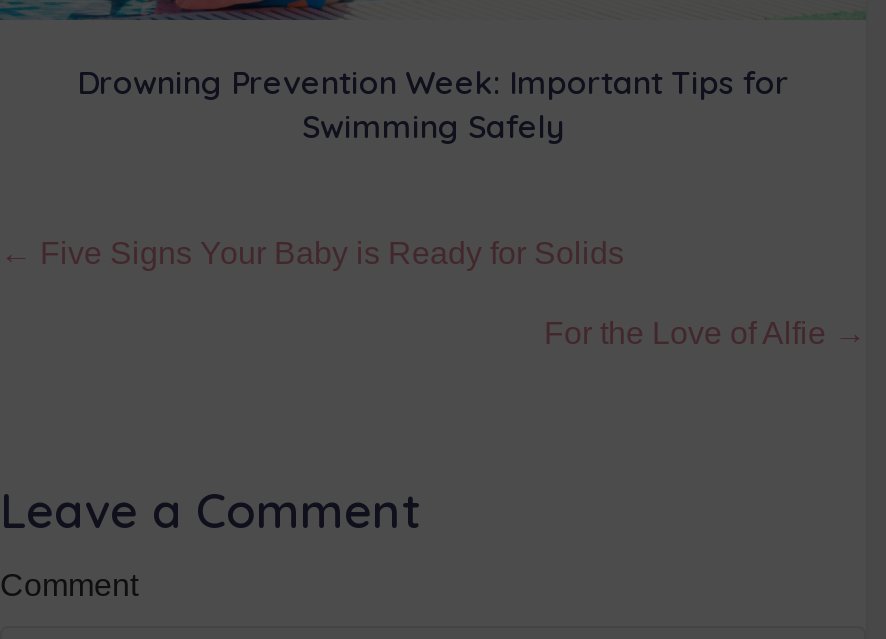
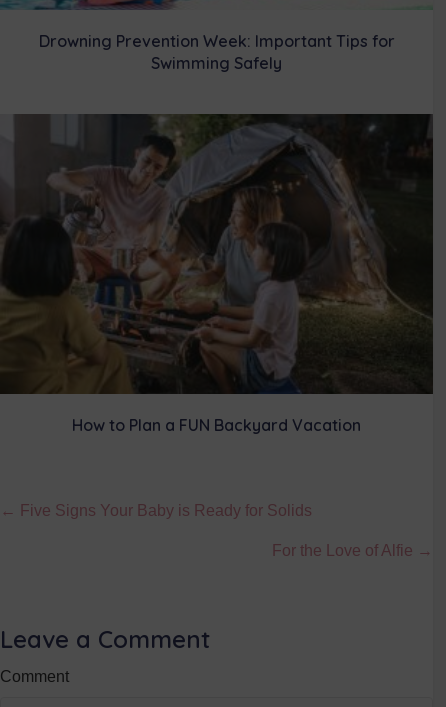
+ [image]
+ How to Plan a FUN Backyard Vacation
